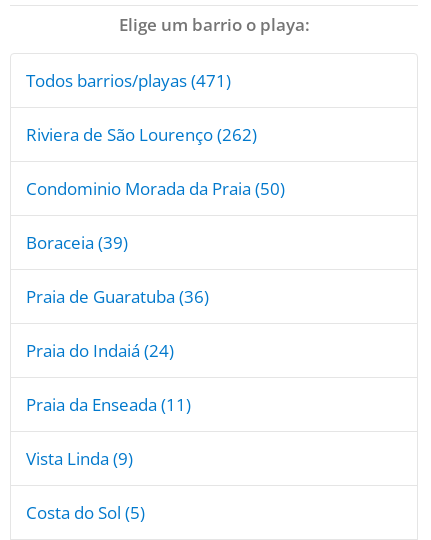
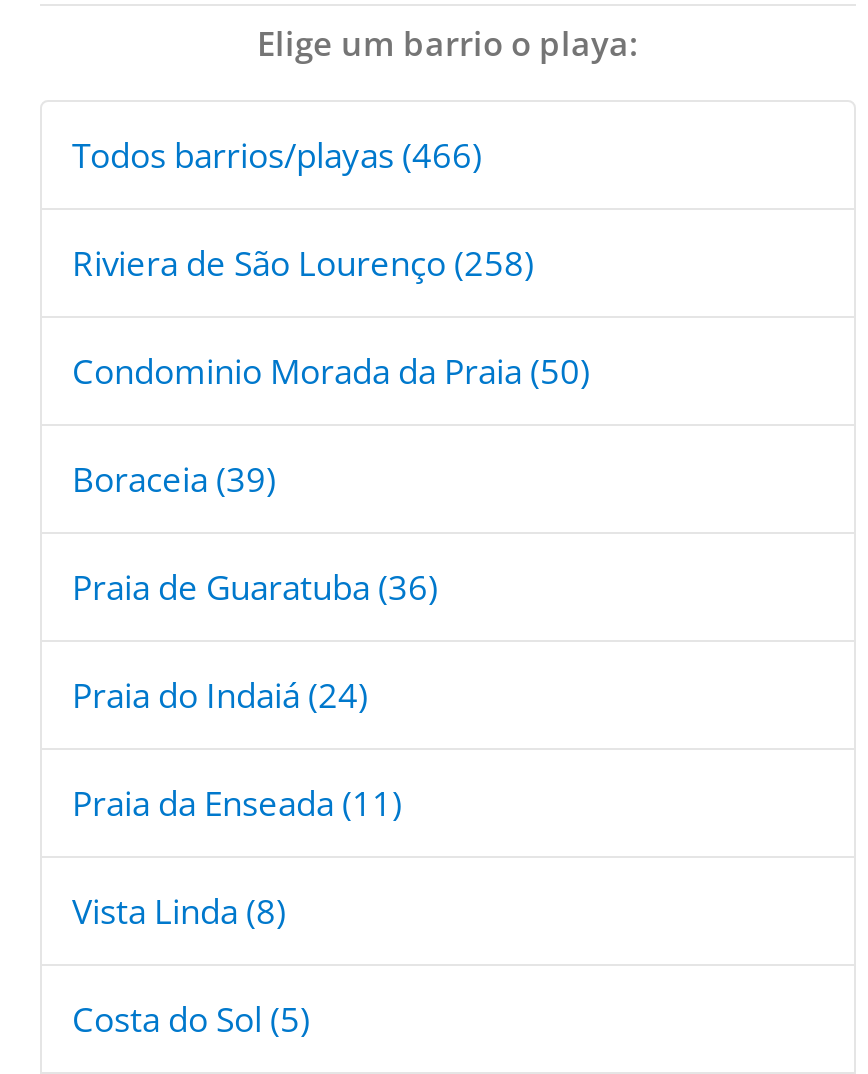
- Todos barrios/playas (471)
+ Todos barrios/playas (466)

- Riviera de São Lourenço (262)
+ Riviera de São Lourenço (258)

- Vista Linda (9)
+ Vista Linda (8)
